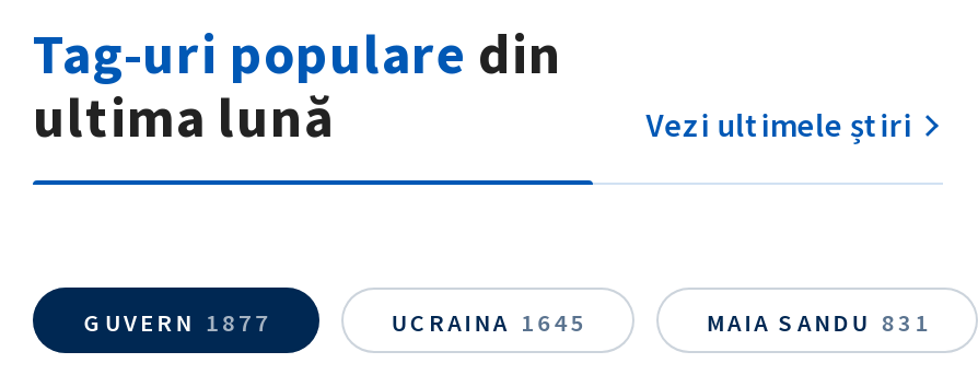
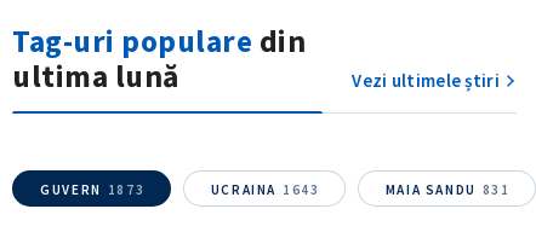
- GUVERN 1877
+ GUVERN 1873

- UCRAINA 1645
+ UCRAINA 1643
